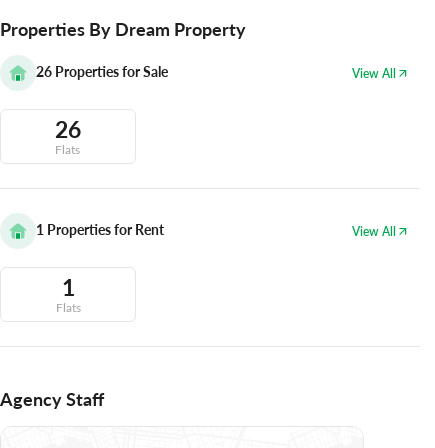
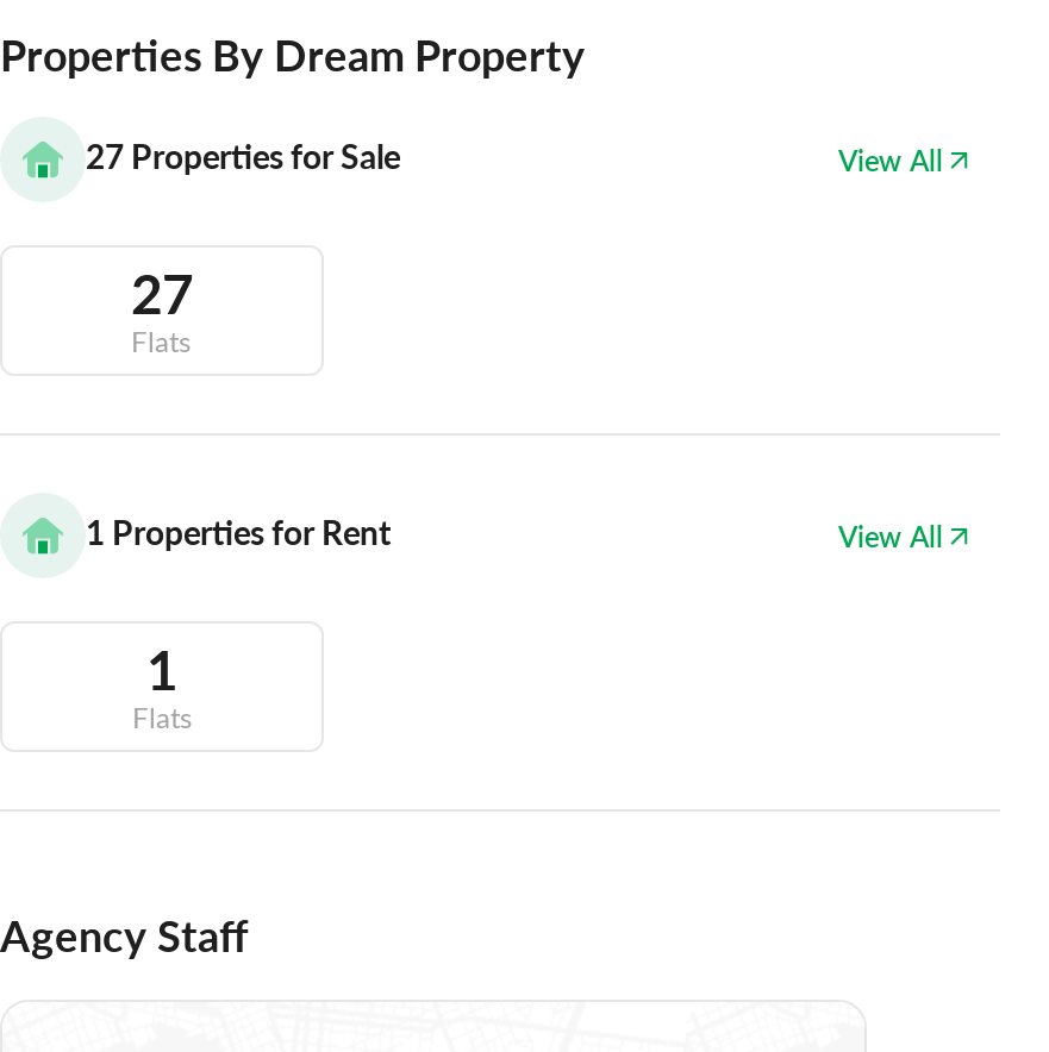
- 26 Properties for Sale
+ 27 Properties for Sale

- 26
+ 27
